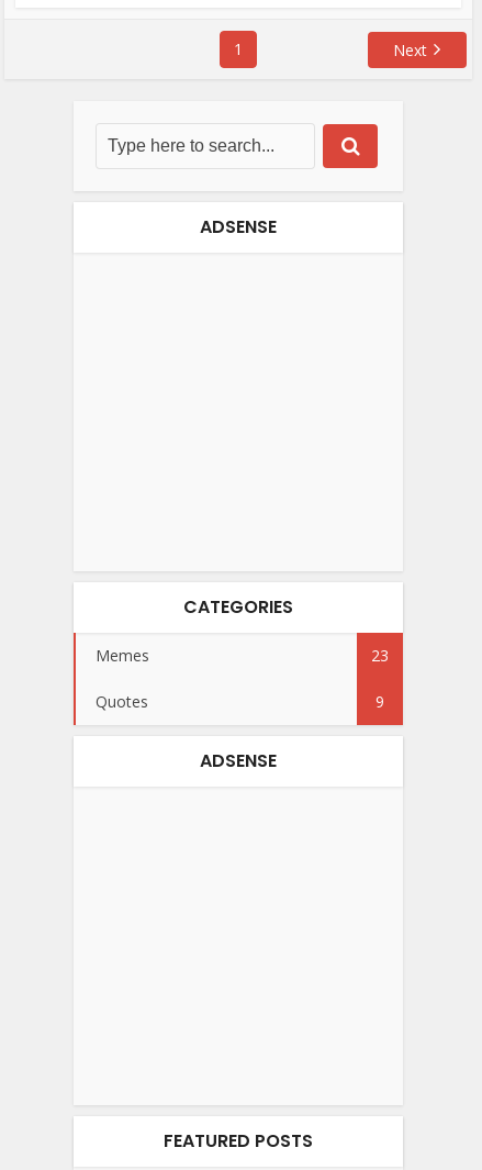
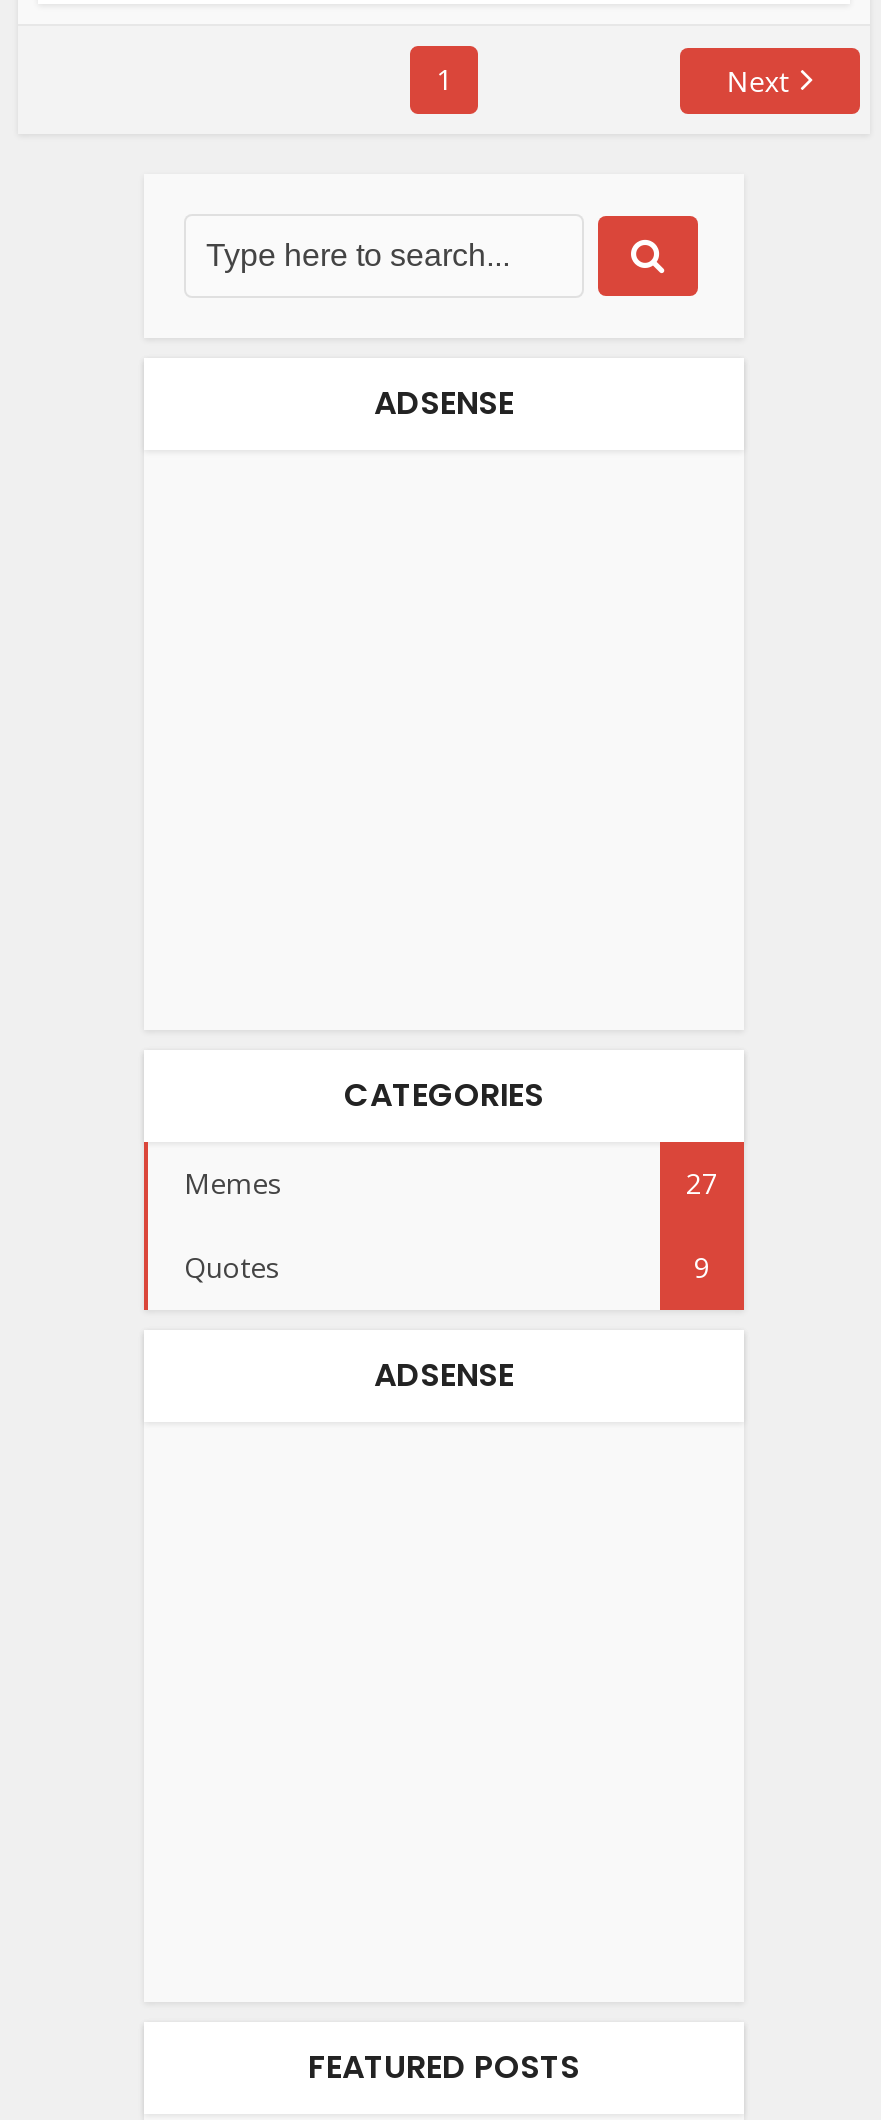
- 23
+ 27
